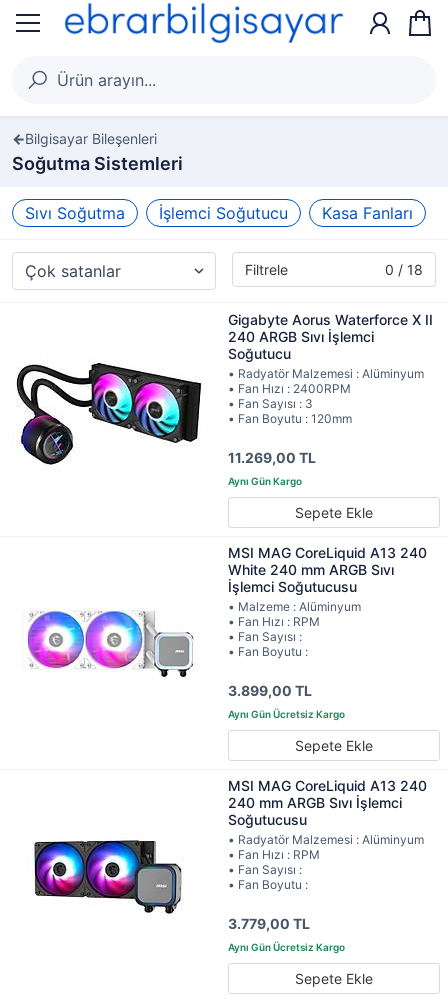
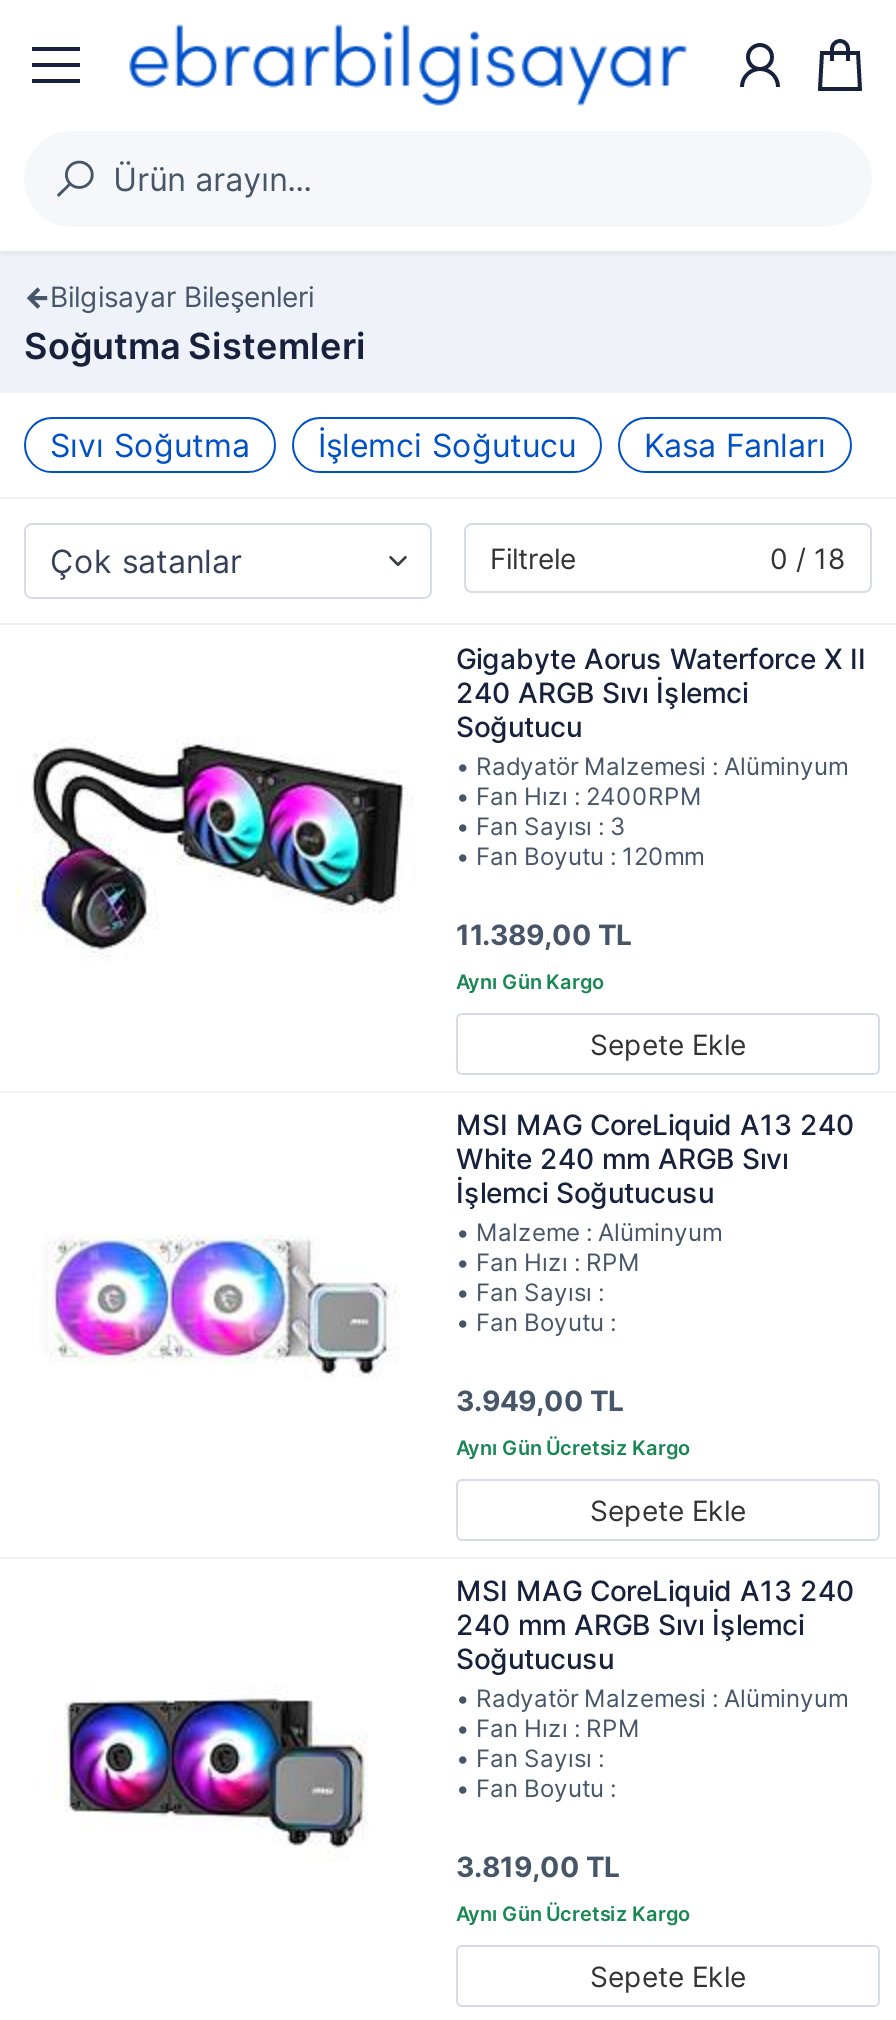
- 11.269,00 TL
+ 11.389,00 TL

- 3.899,00 TL
+ 3.949,00 TL

- 3.779,00 TL
+ 3.819,00 TL
